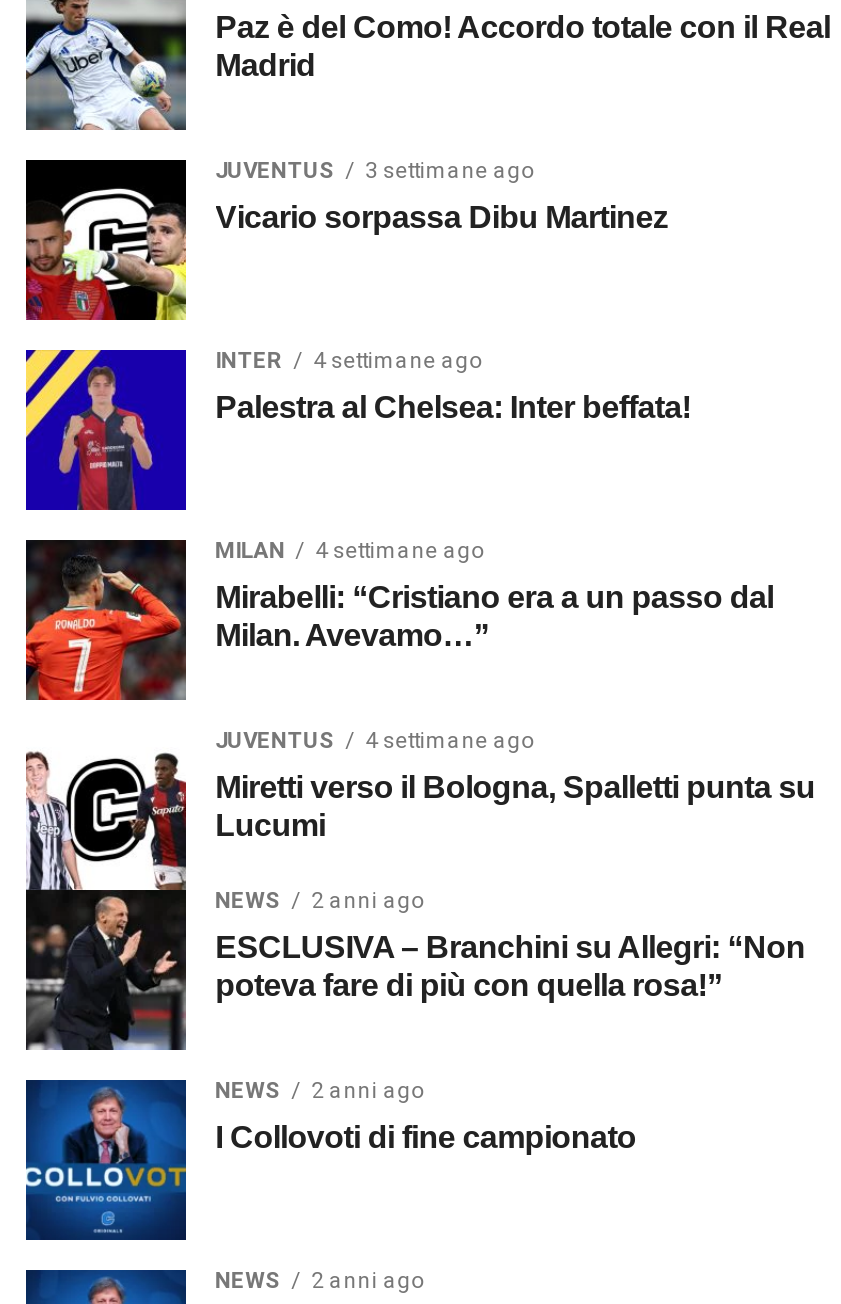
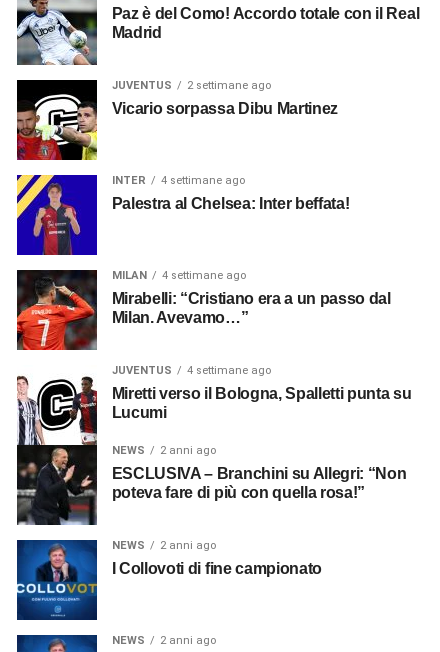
- 3 settimane ago
+ 2 settimane ago
